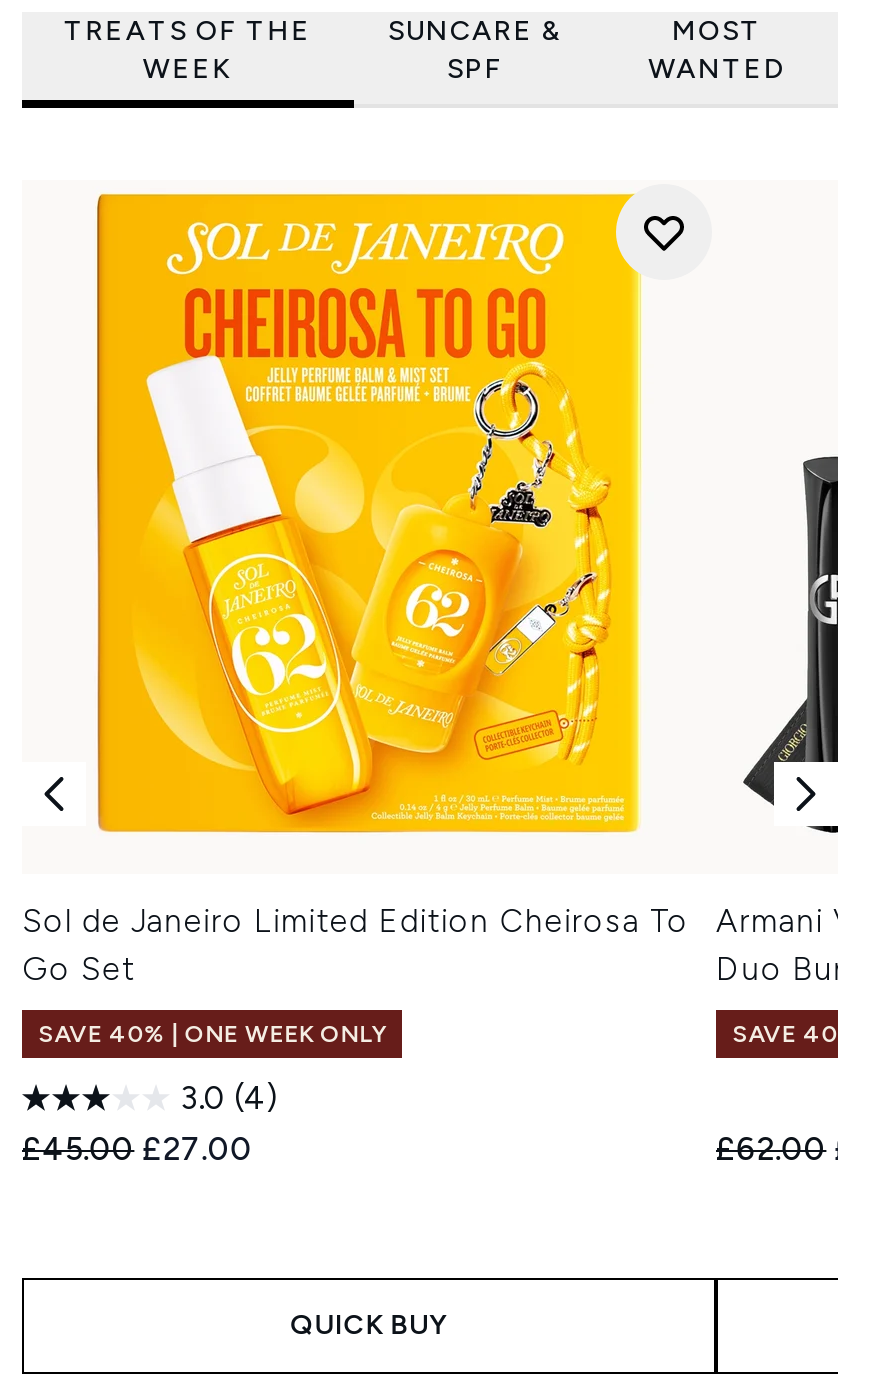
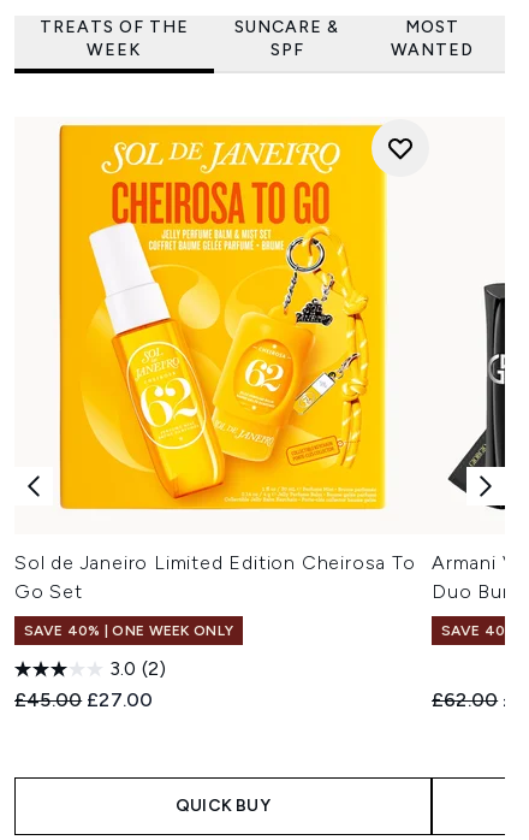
- 3.0 (4)
+ 3.0 (2)
